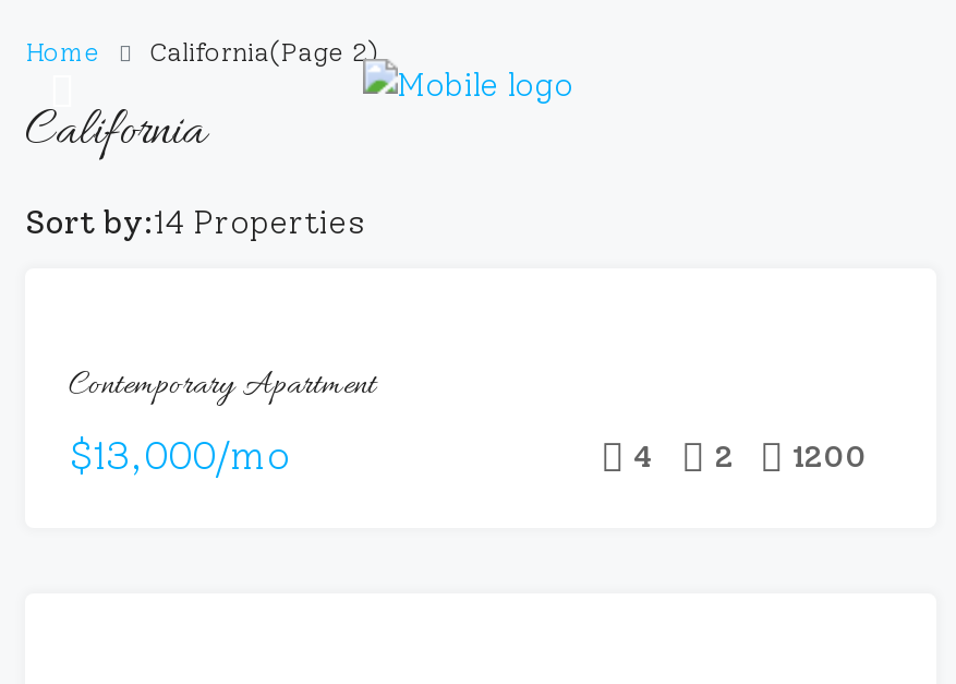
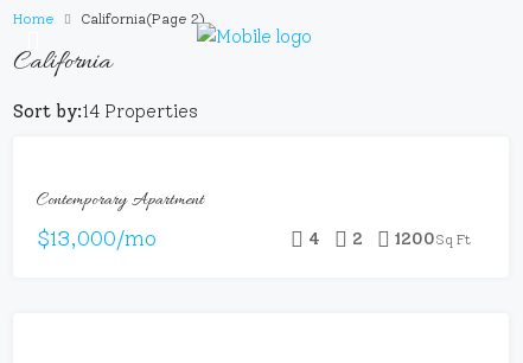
- 4 2 1200
+ 4 2 1200Sq Ft
